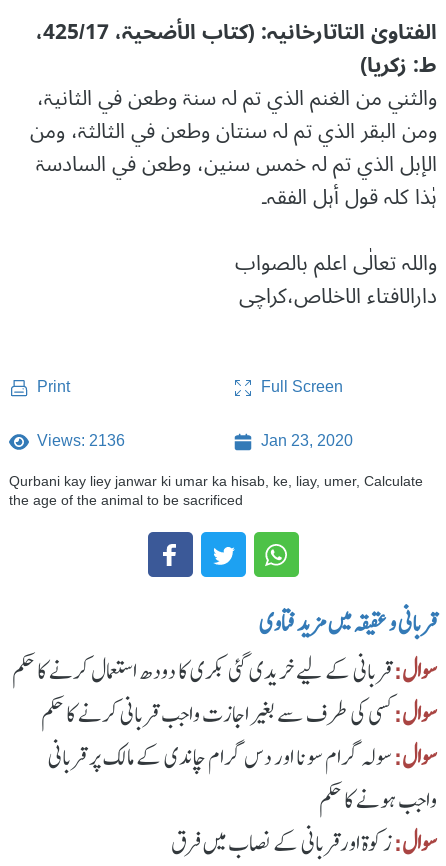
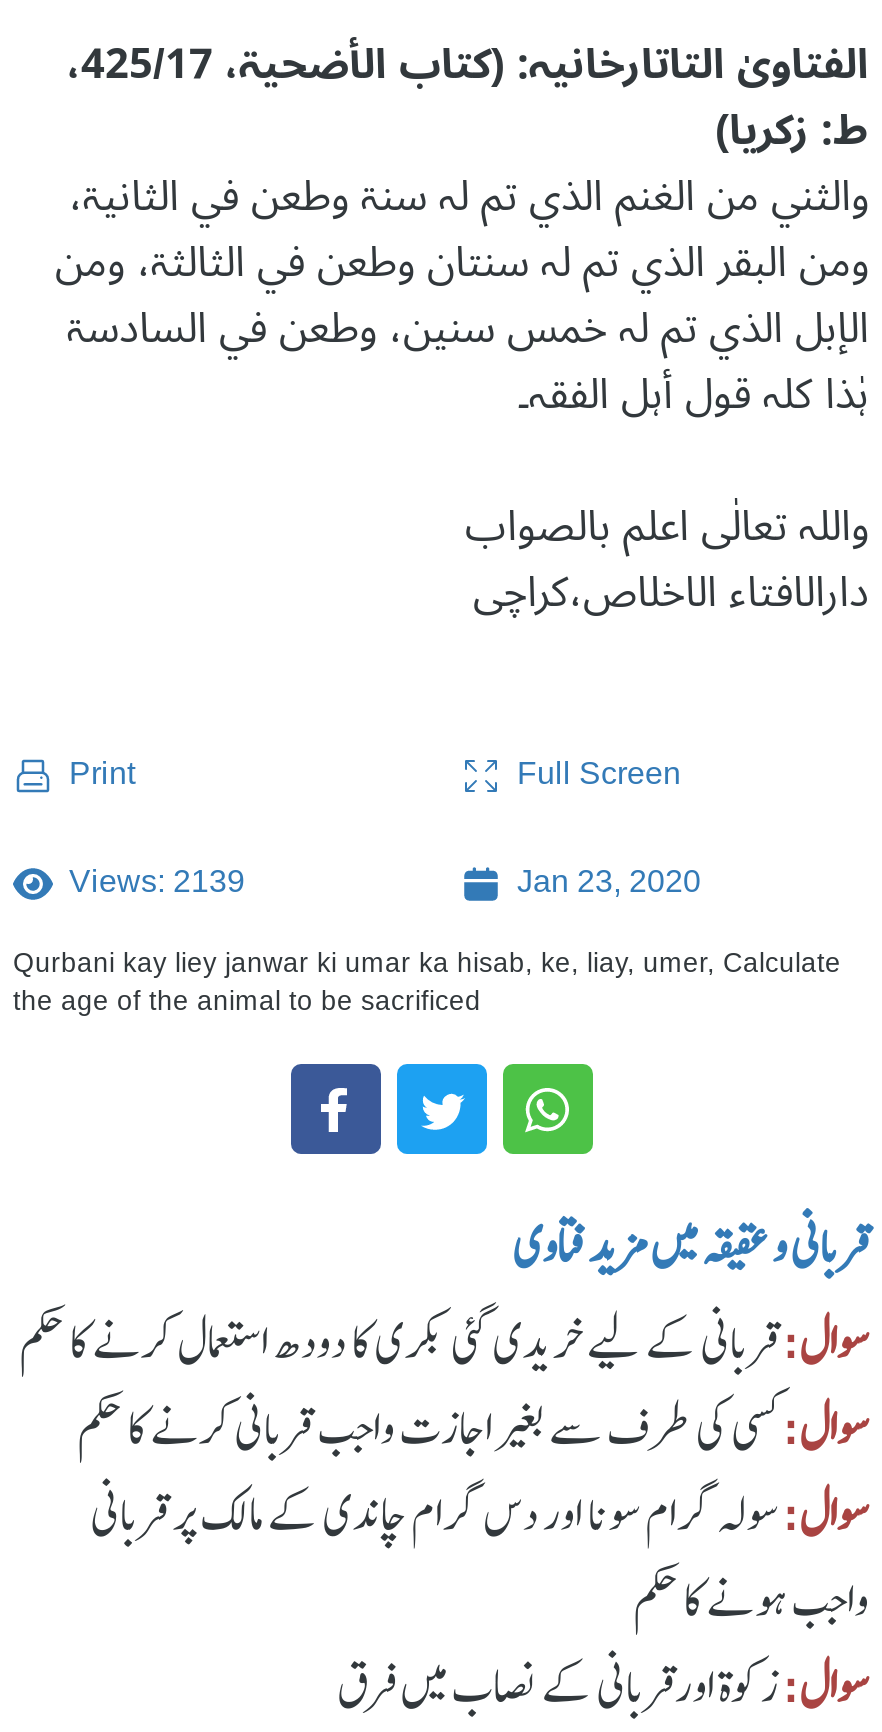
- Views: 2136
+ Views: 2139
